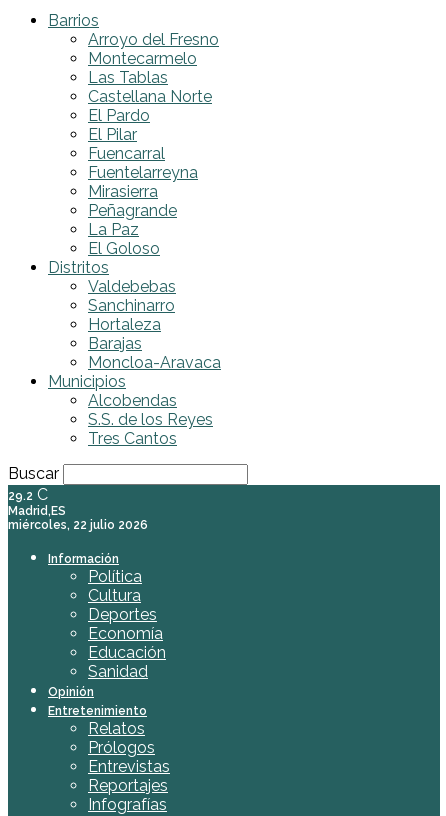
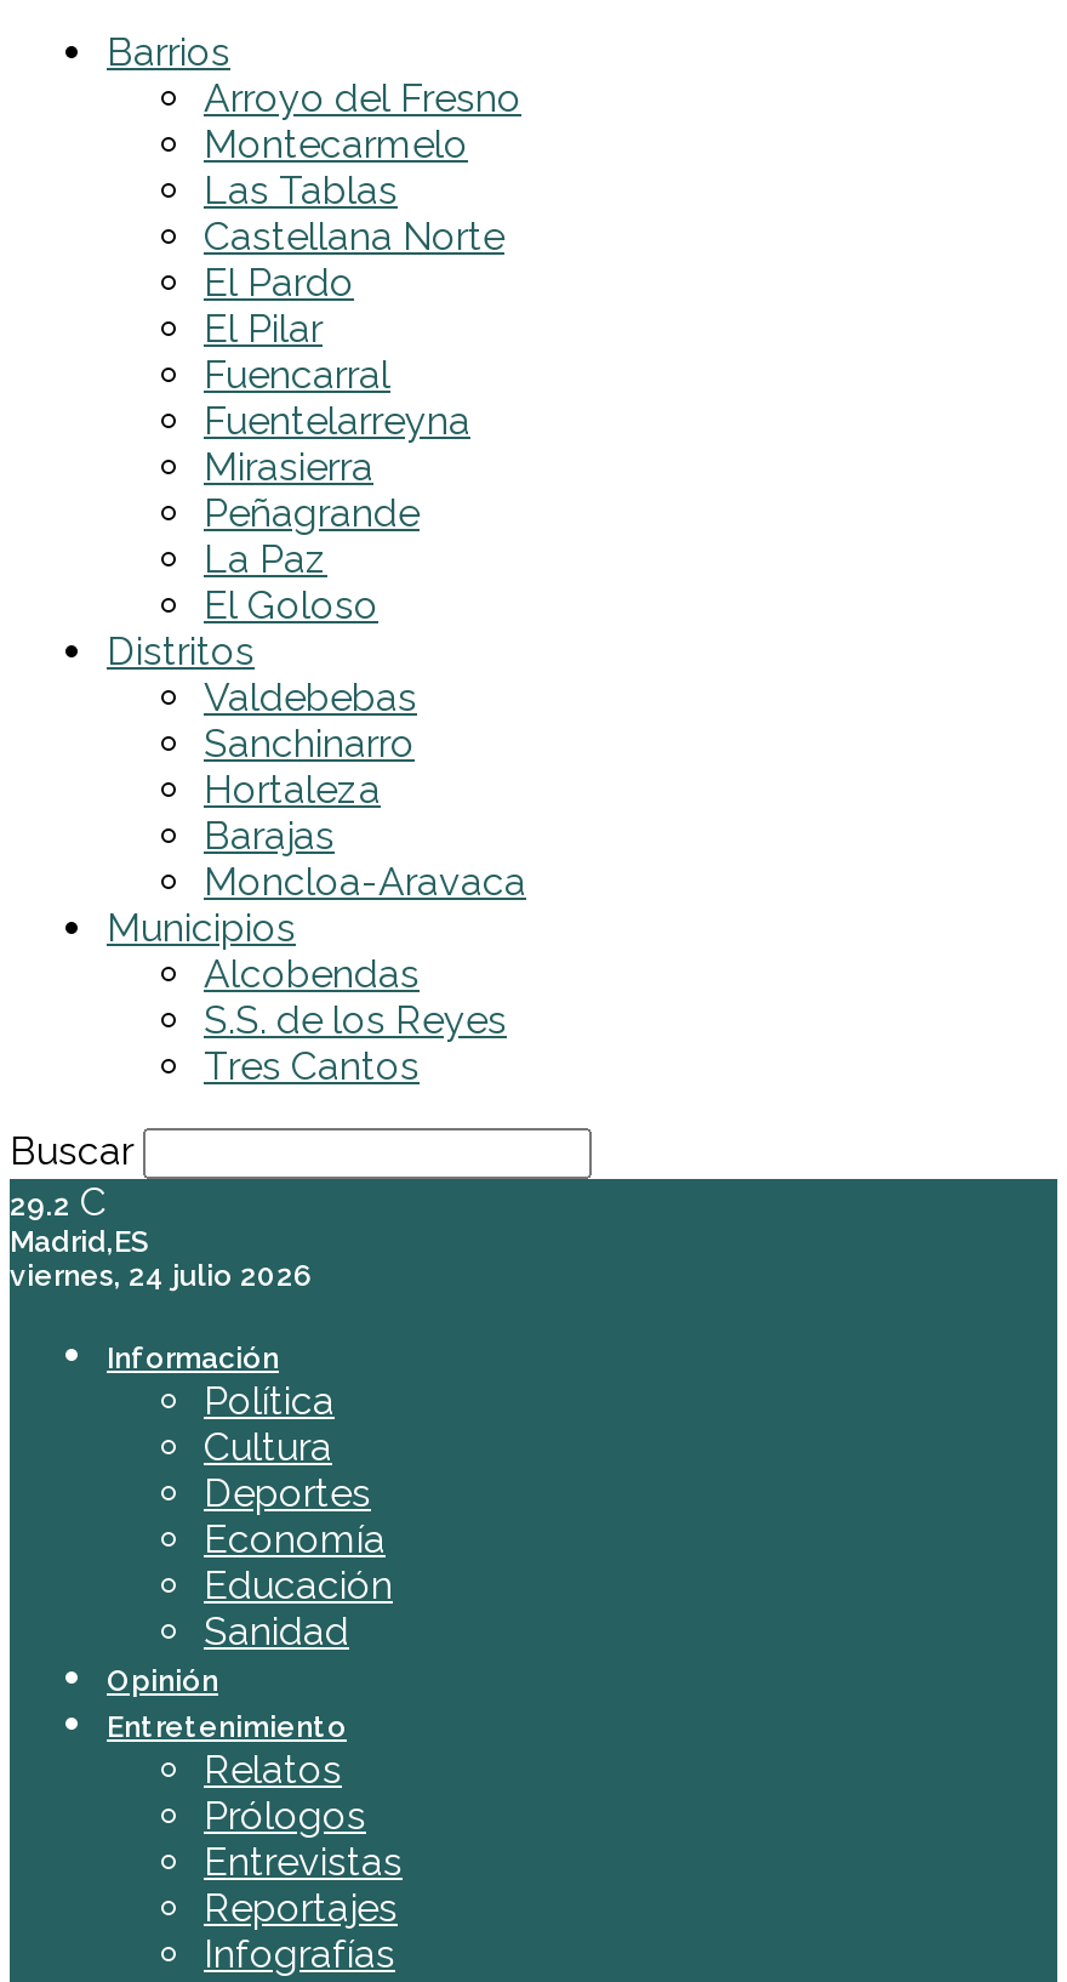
- miércoles, 22 julio 2026
+ viernes, 24 julio 2026
